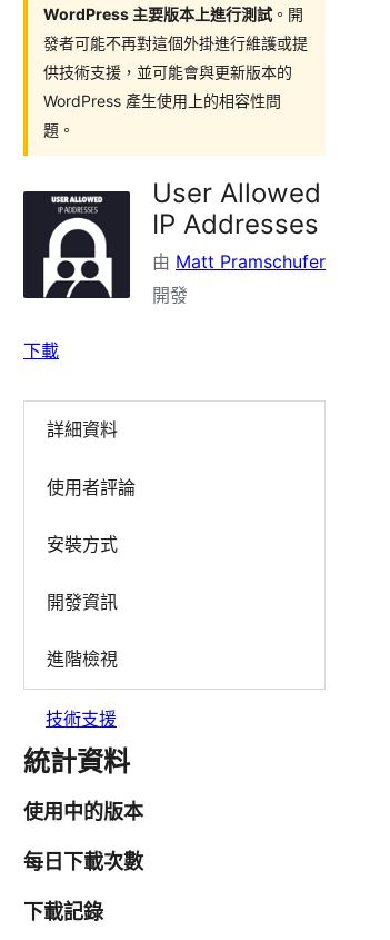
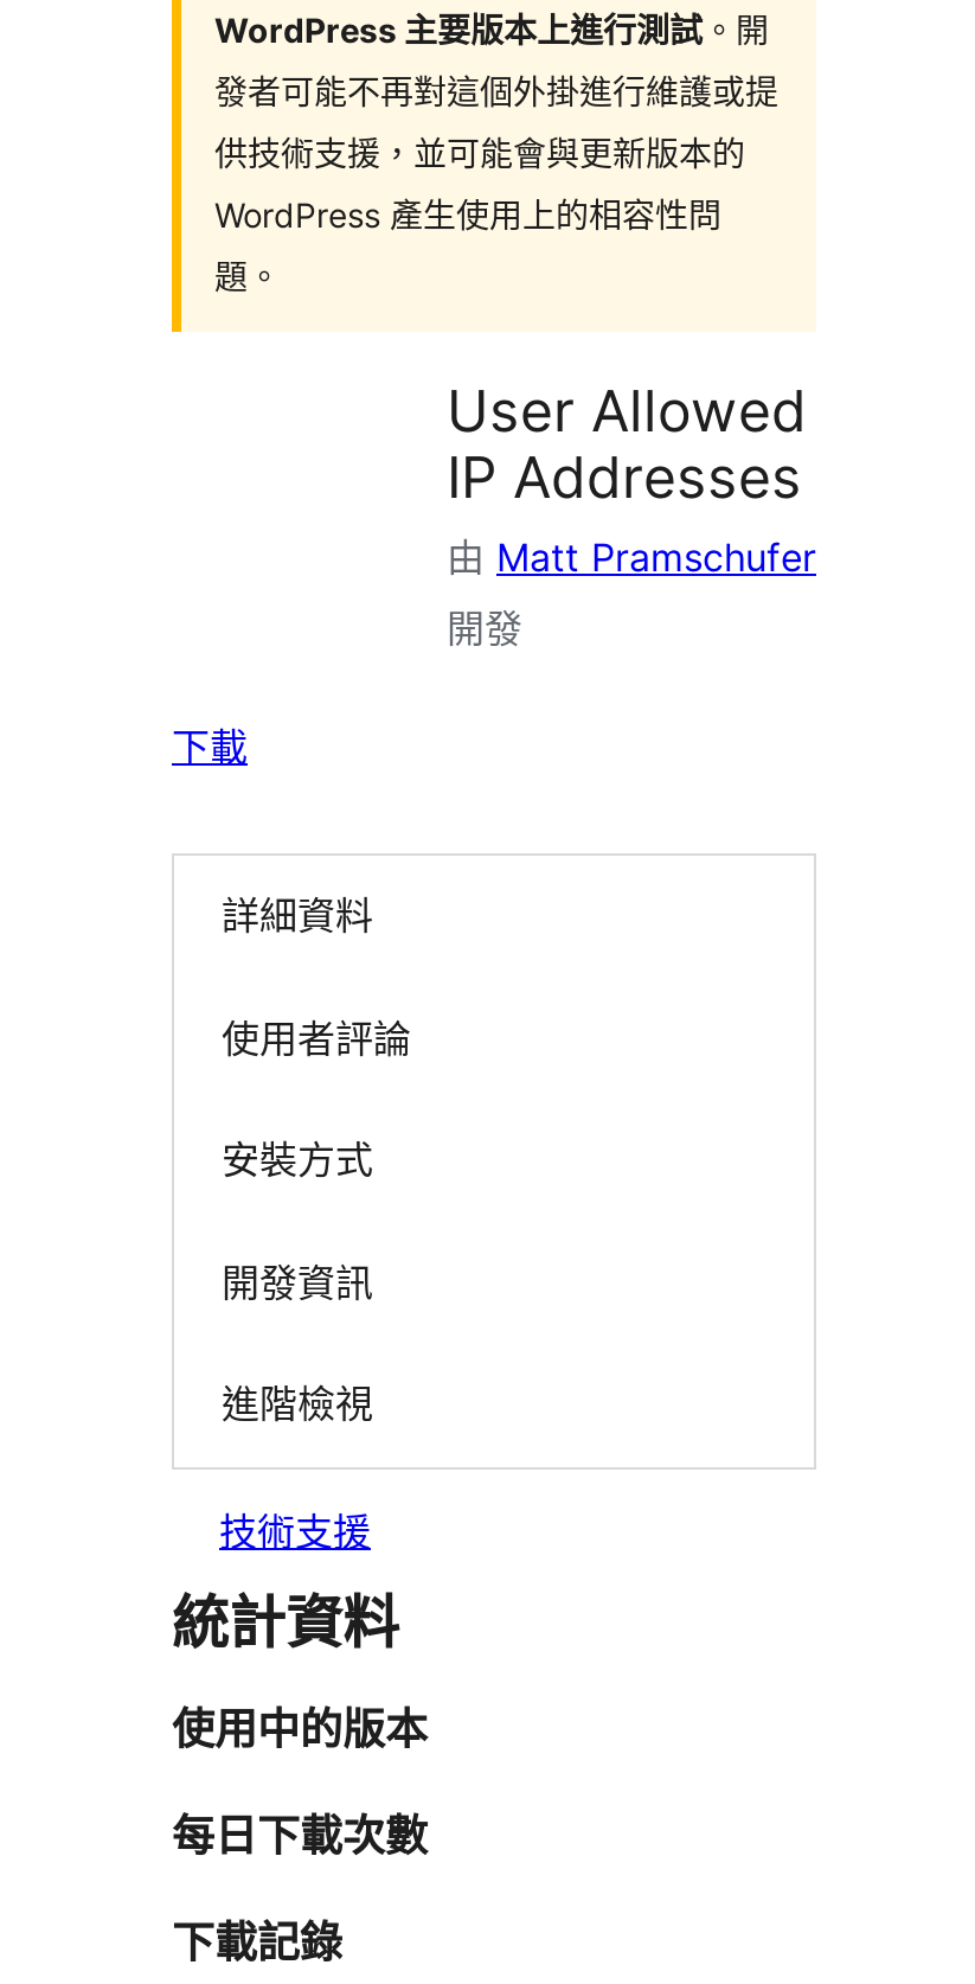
- [image]
